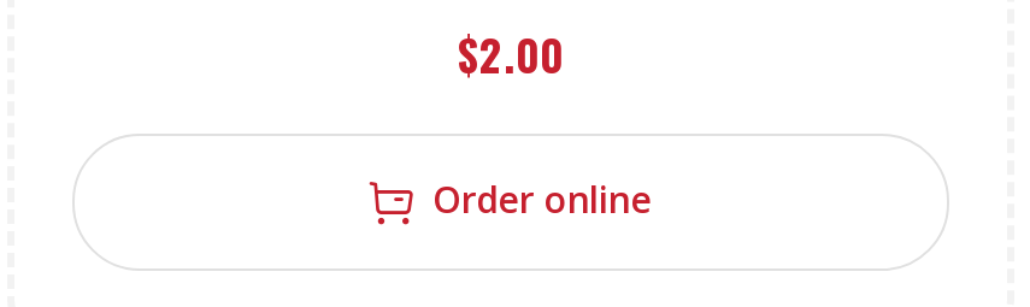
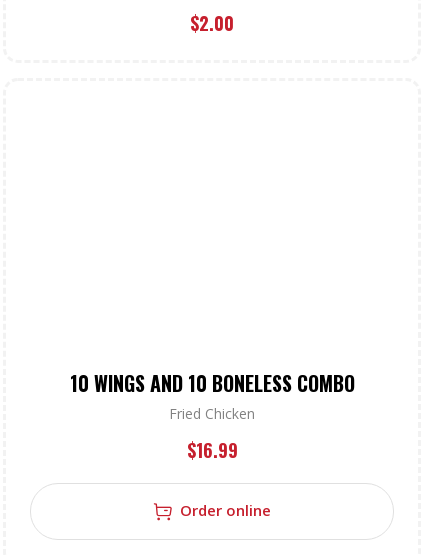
+ 10 WINGS AND 10 BONELESS COMBO
+ Fried Chicken
+ $16.99
